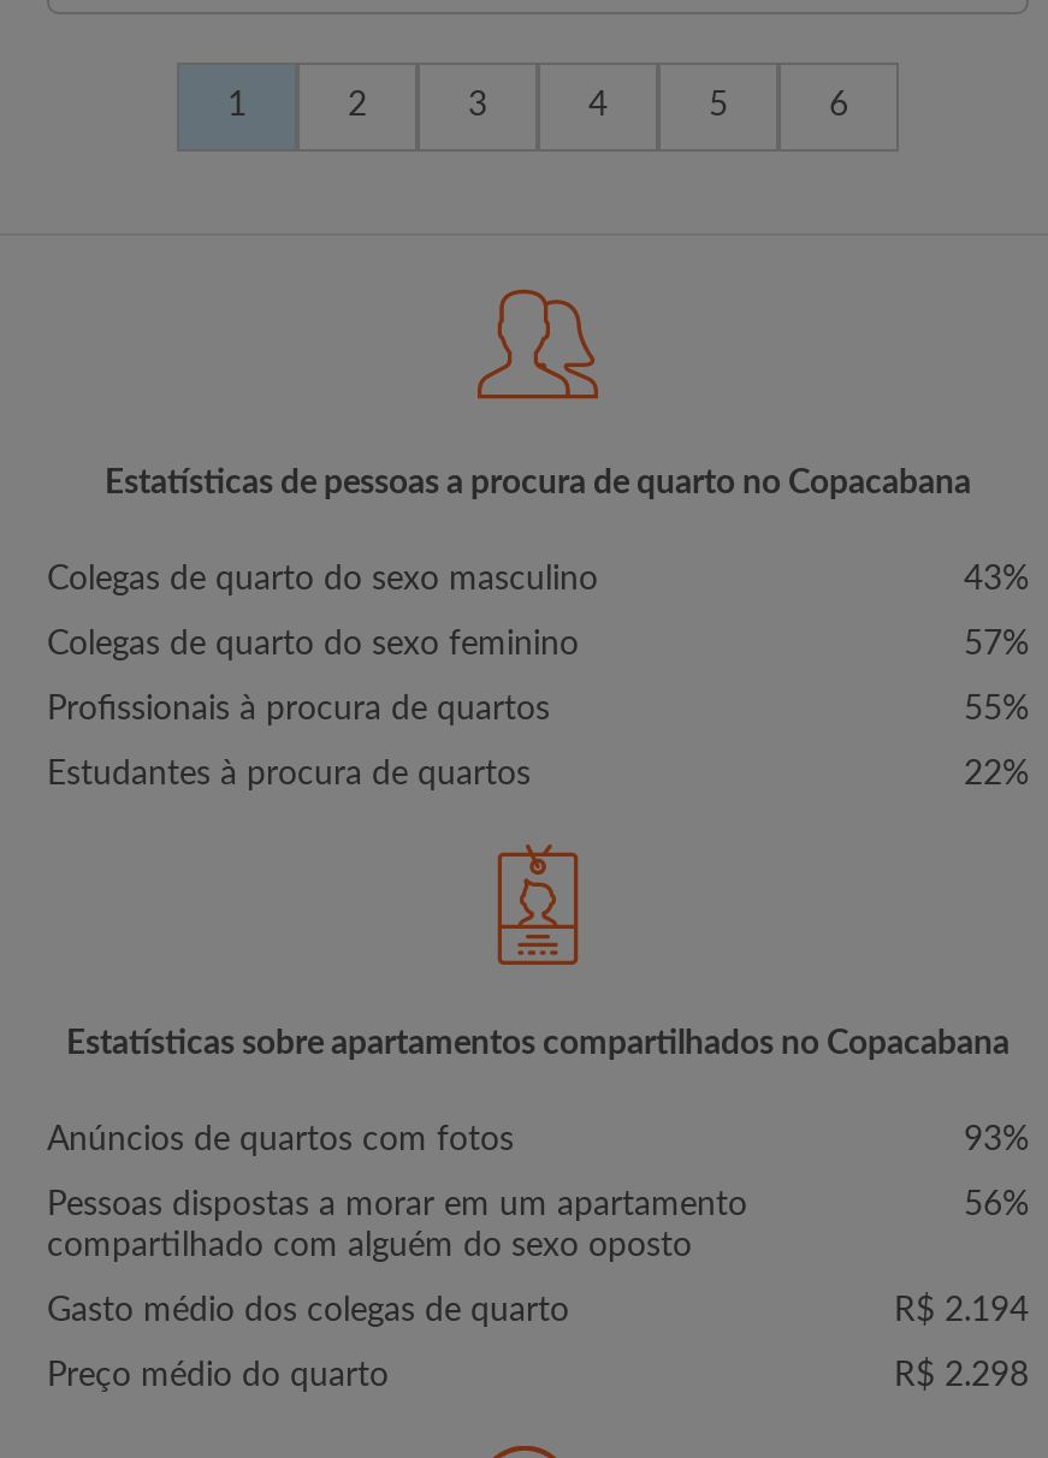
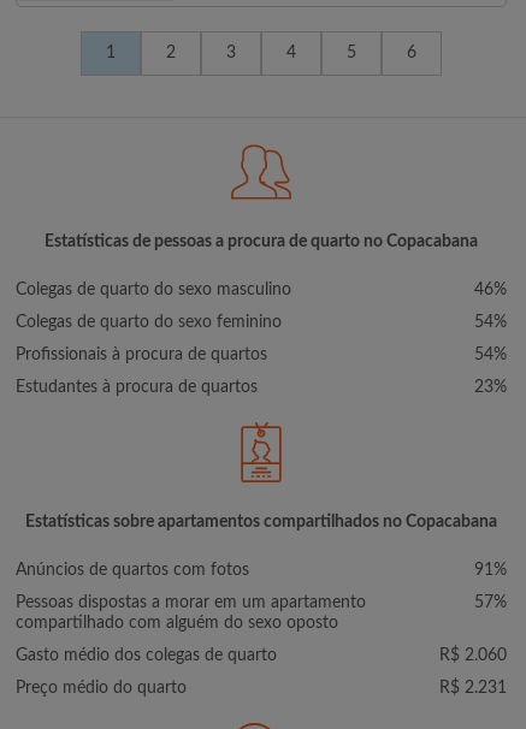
- 43%
+ 46%

- 57%
+ 54%

- 55%
+ 54%

- 22%
+ 23%

- 93%
+ 91%

- 56%
+ 57%

- R$ 2.194
+ R$ 2.060

- R$ 2.298
+ R$ 2.231
